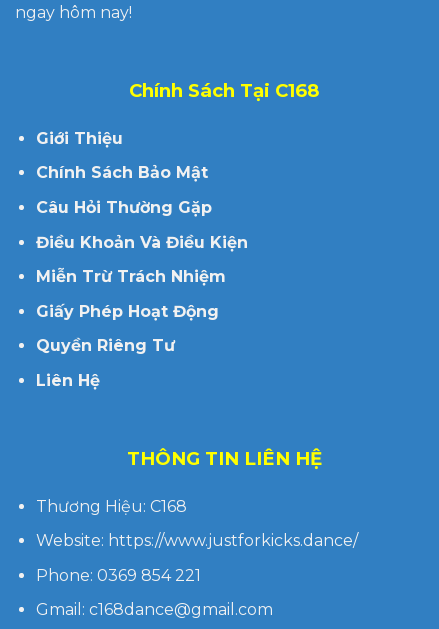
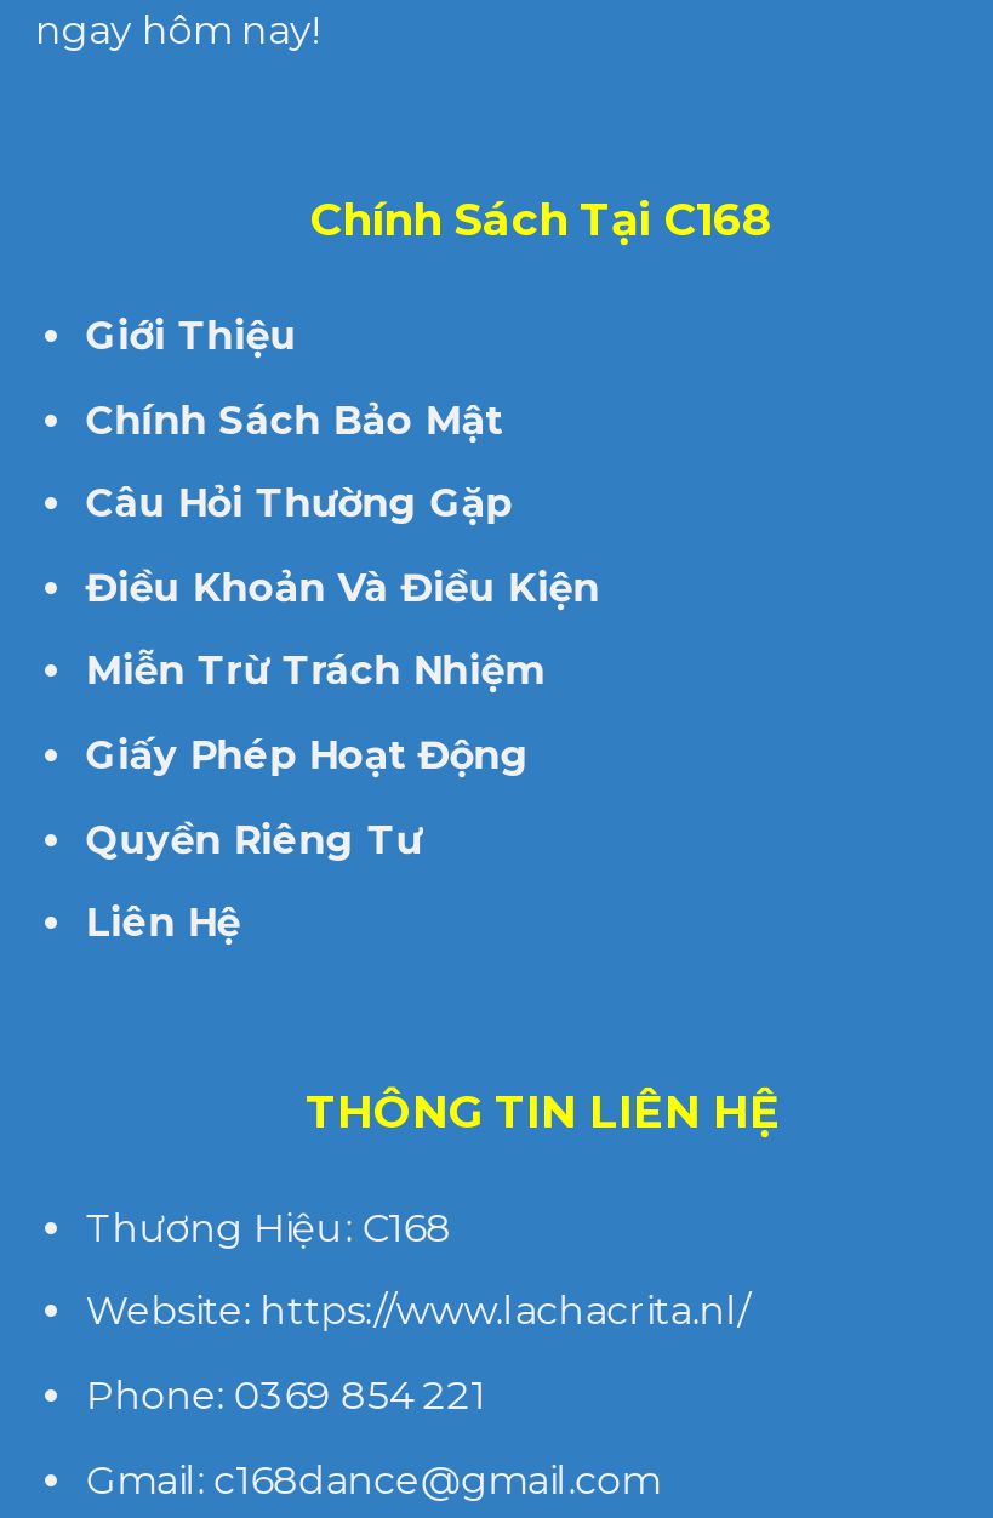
- Website: https://www.justforkicks.dance/
+ Website: https://www.lachacrita.nl/
